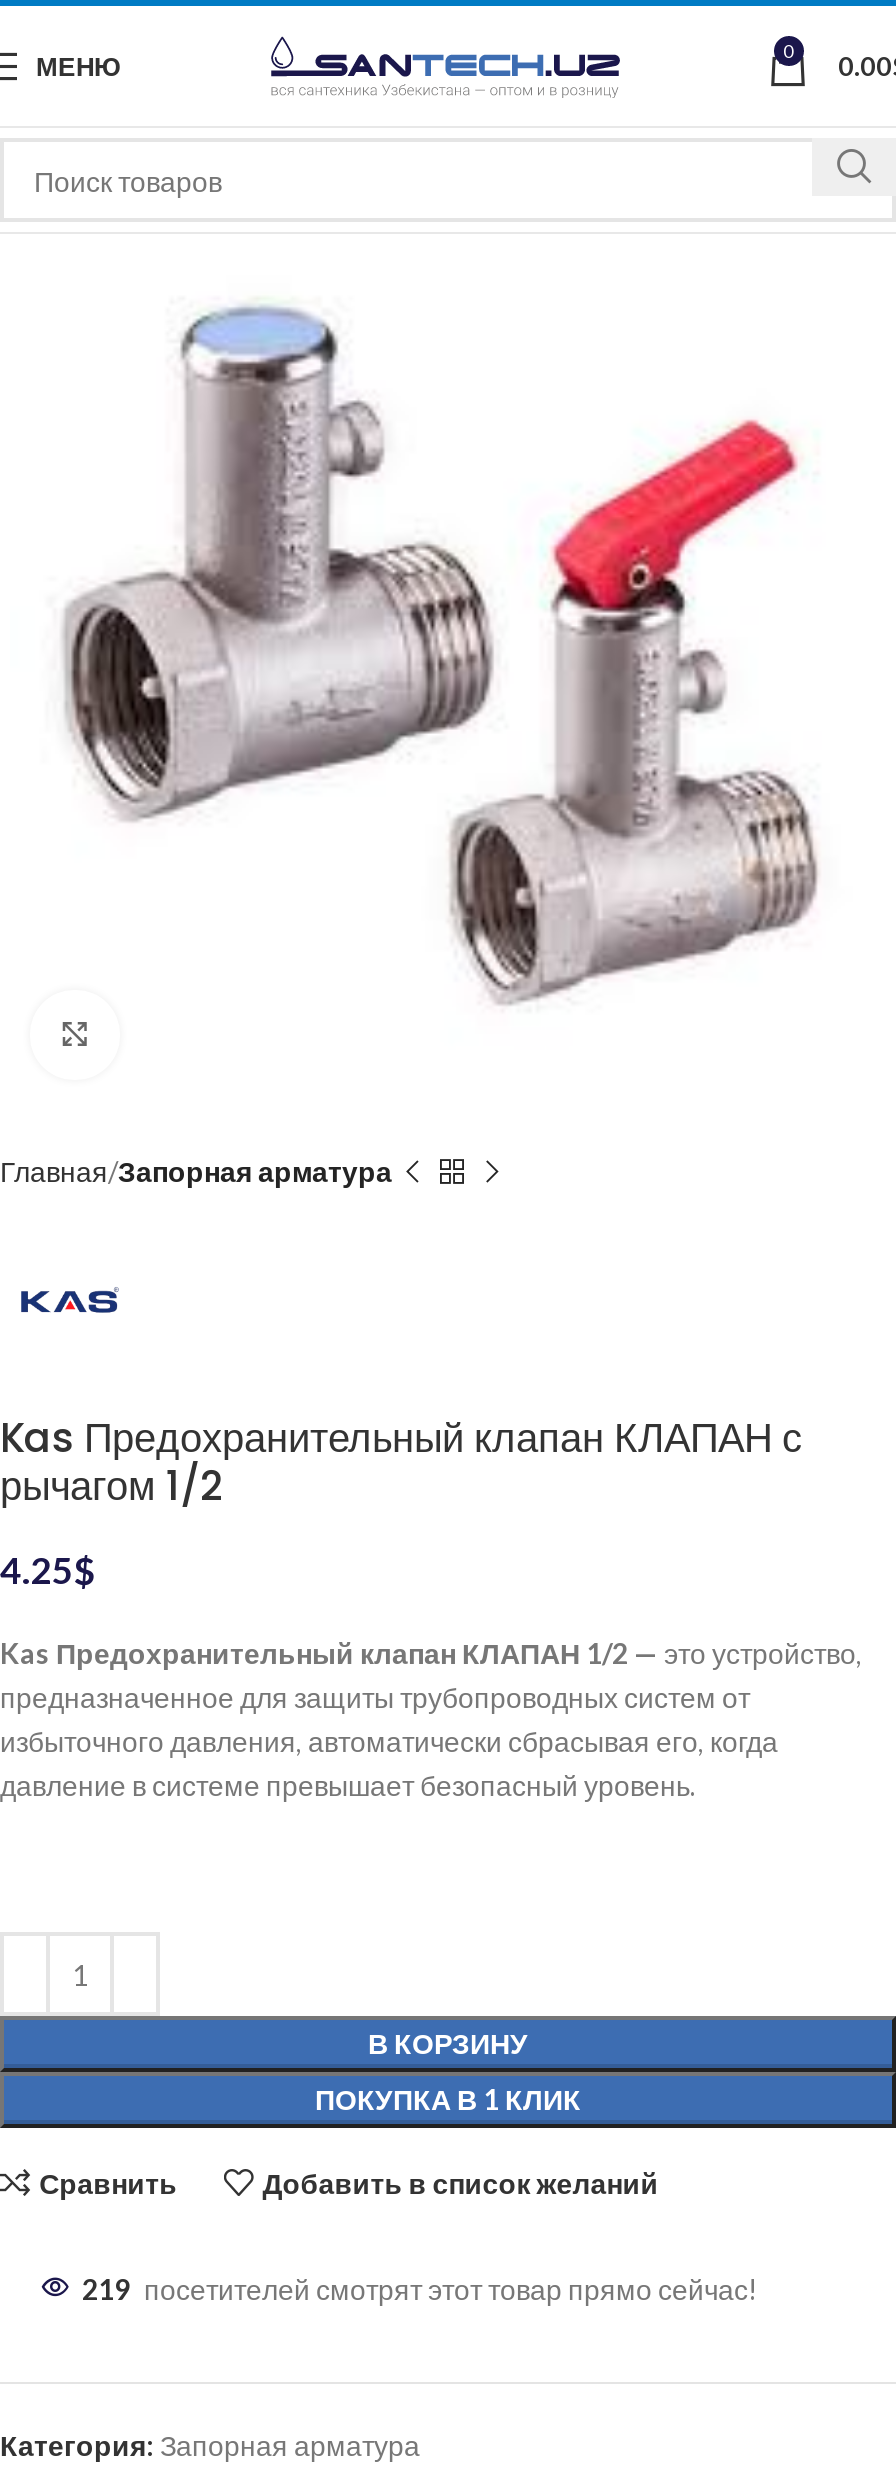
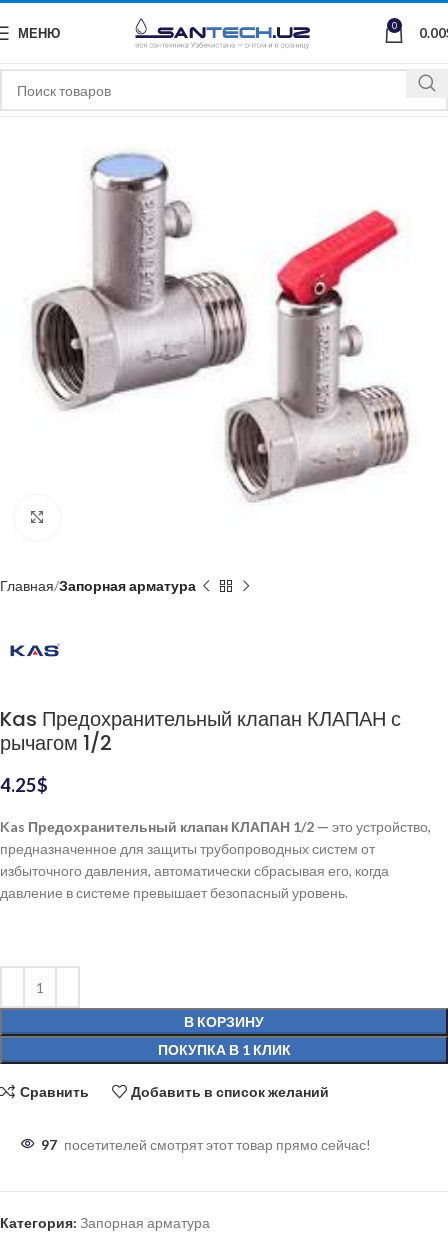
- 219 посетителей смотрят этот товар прямо сейчас!
+ 97 посетителей смотрят этот товар прямо сейчас!
